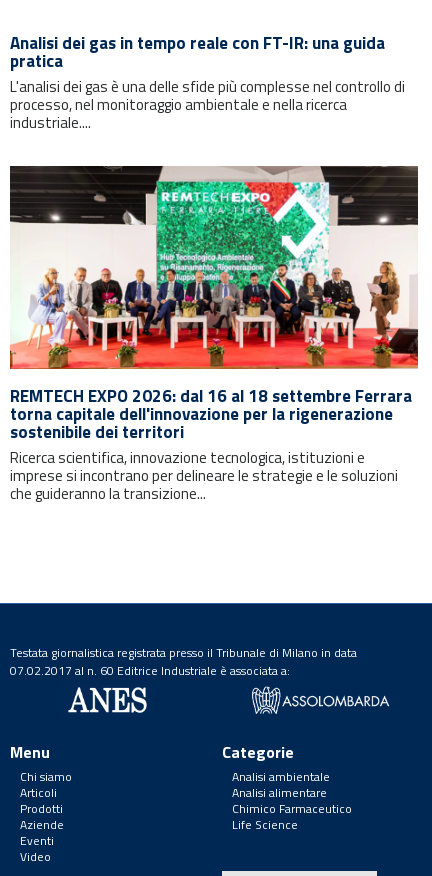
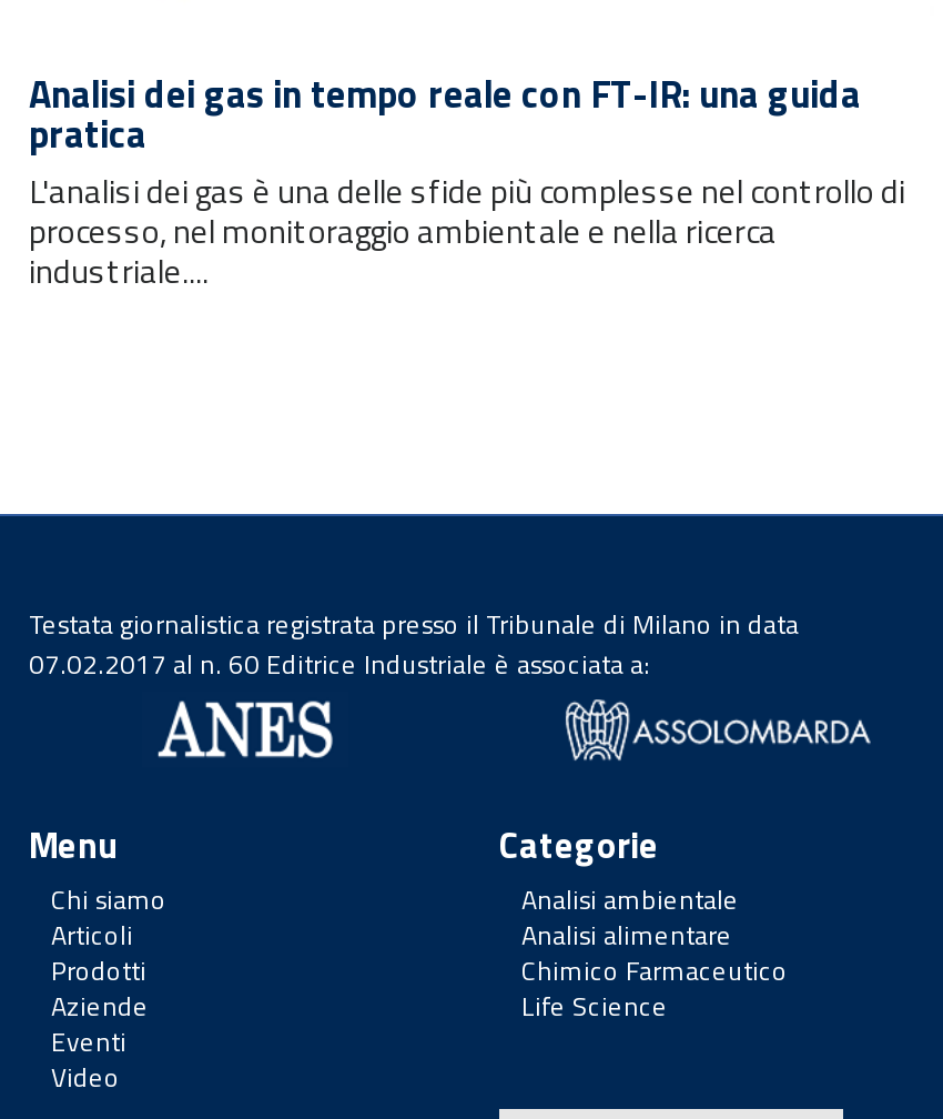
- [image]
- REMTECH EXPO 2026: dal 16 al 18 settembre Ferrara
- torna capitale dell'innovazione per la rigenerazione
- sostenibile dei territori
- Ricerca scientifica, innovazione tecnologica, istituzioni e
- imprese si incontrano per delineare le strategie e le soluzioni
- che guideranno la transizione...
